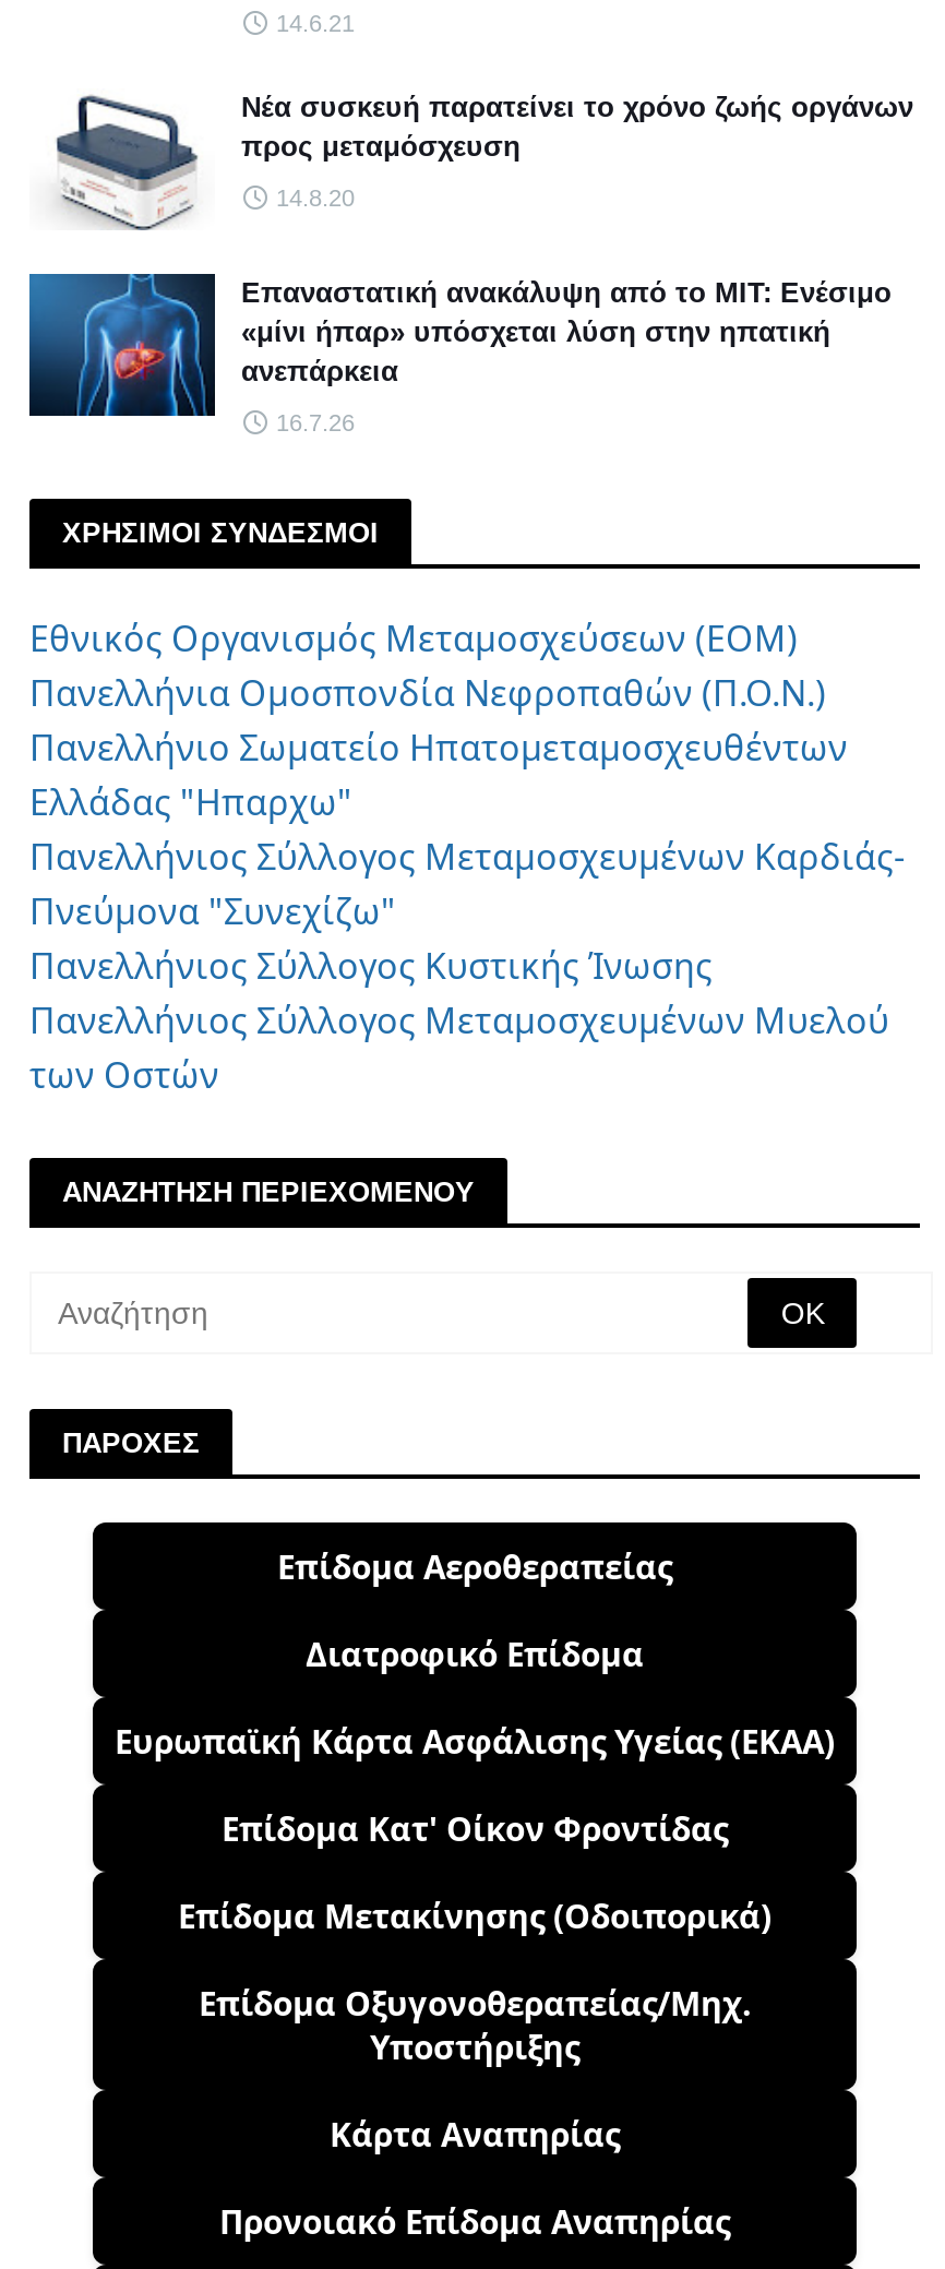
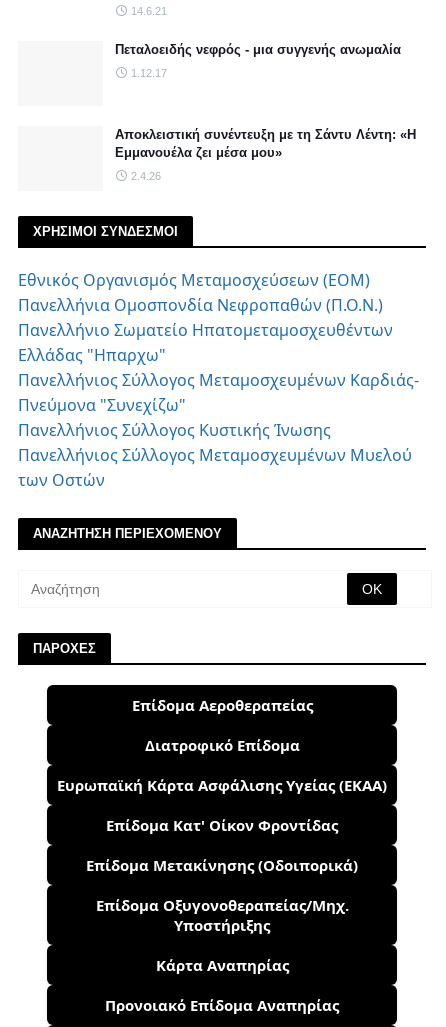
- [image]

- Νέα συσκευή παρατείνει το χρόνο ζωής οργάνων
- προς μεταμόσχευση
+ Πεταλοειδής νεφρός - μια συγγενής ανωμαλία

- 14.8.20
+ 1.12.17

- [image]

- Επαναστατική ανακάλυψη από το MIT: Ενέσιμο
- «μίνι ήπαρ» υπόσχεται λύση στην ηπατική
- ανεπάρκεια
+ Αποκλειστική συνέντευξη με τη Σάντυ Λέντη: «Η
+ Εμμανουέλα ζει μέσα μου»

- 16.7.26
+ 2.4.26
